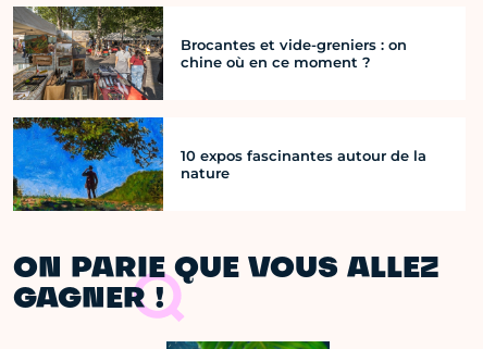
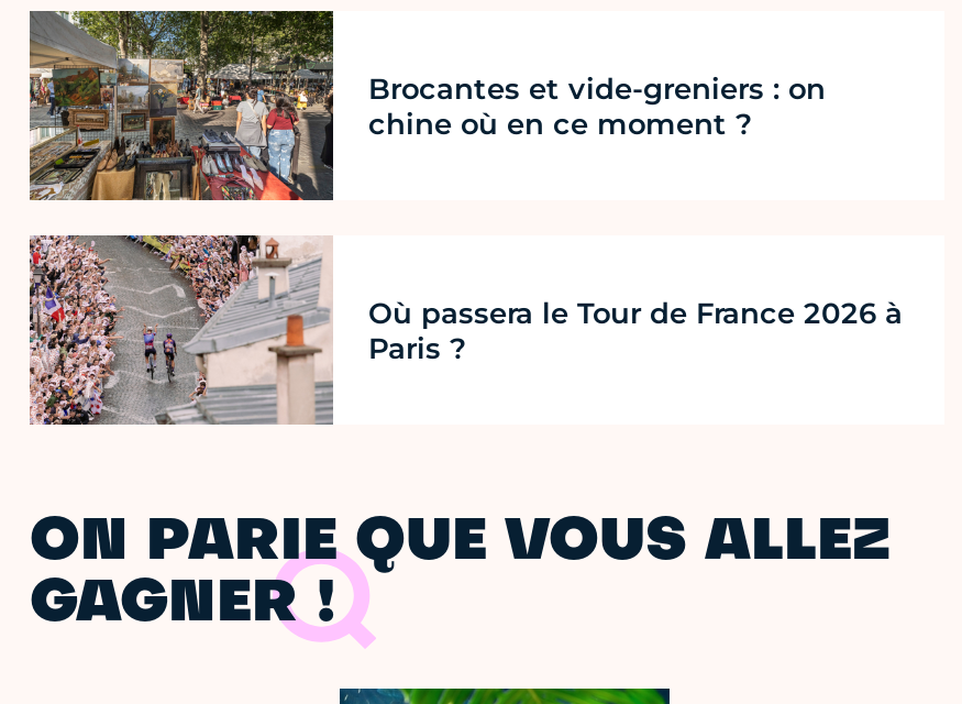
- [image]
- 10 expos fascinantes autour de la
- nature
+ [image]
+ Où passera le Tour de France 2026 à
+ Paris ?
